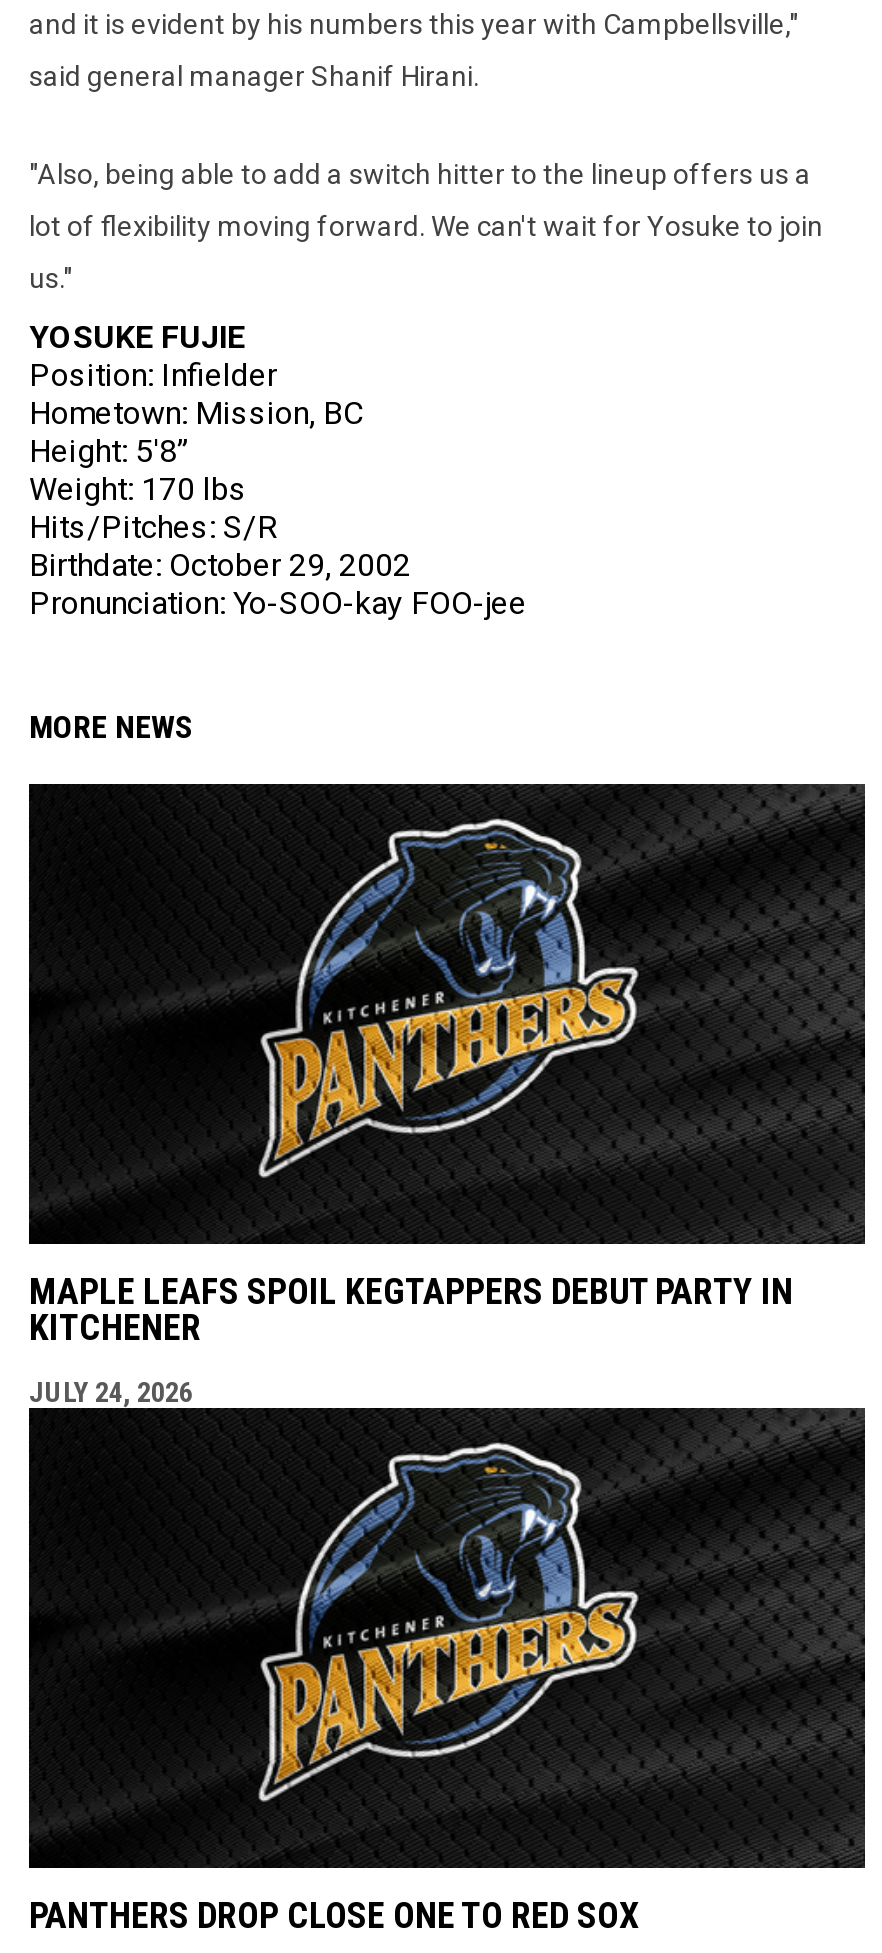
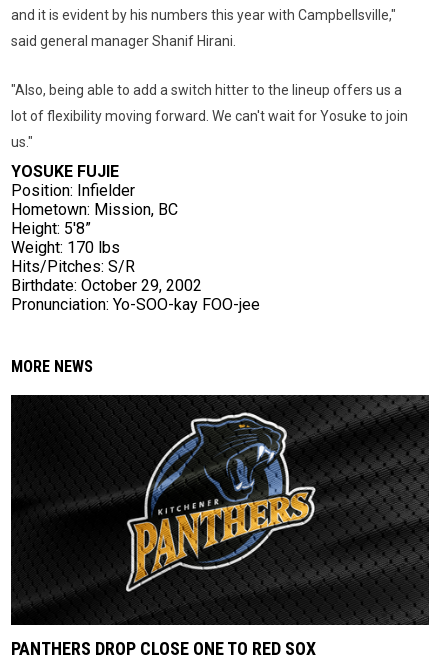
- MAPLE LEAFS SPOIL KEGTAPPERS DEBUT PARTY IN
- KITCHENER
- JULY 24, 2026
